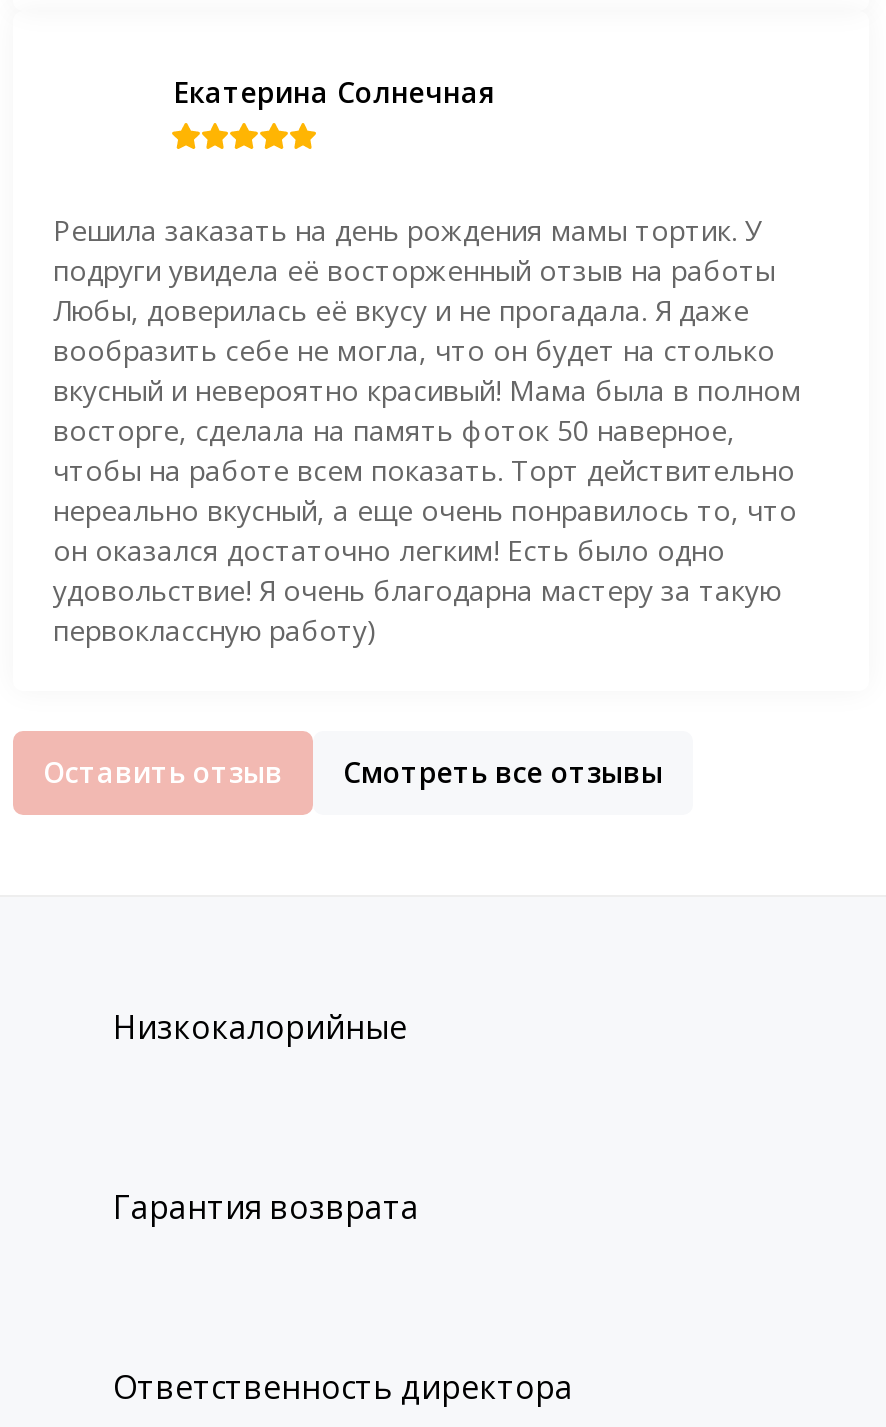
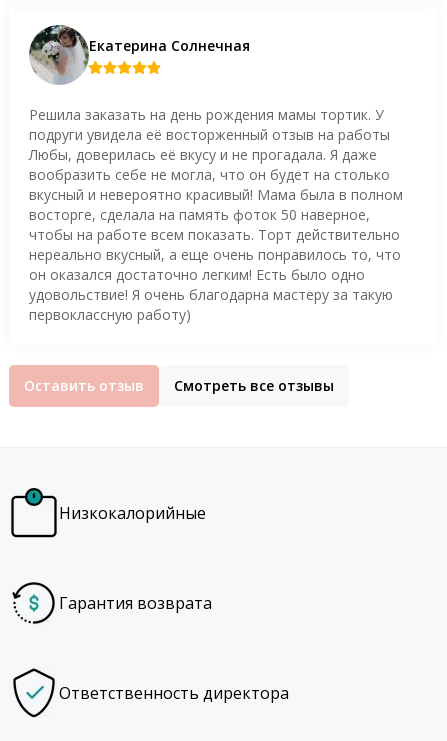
+ [image]

+ [image]

+ [image]

+ [image]
